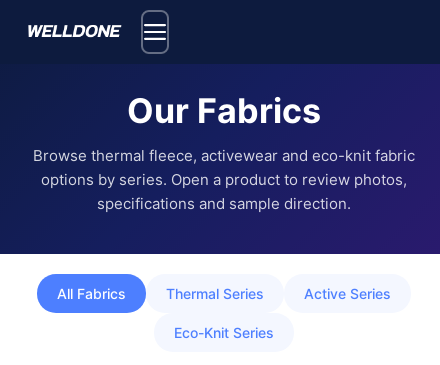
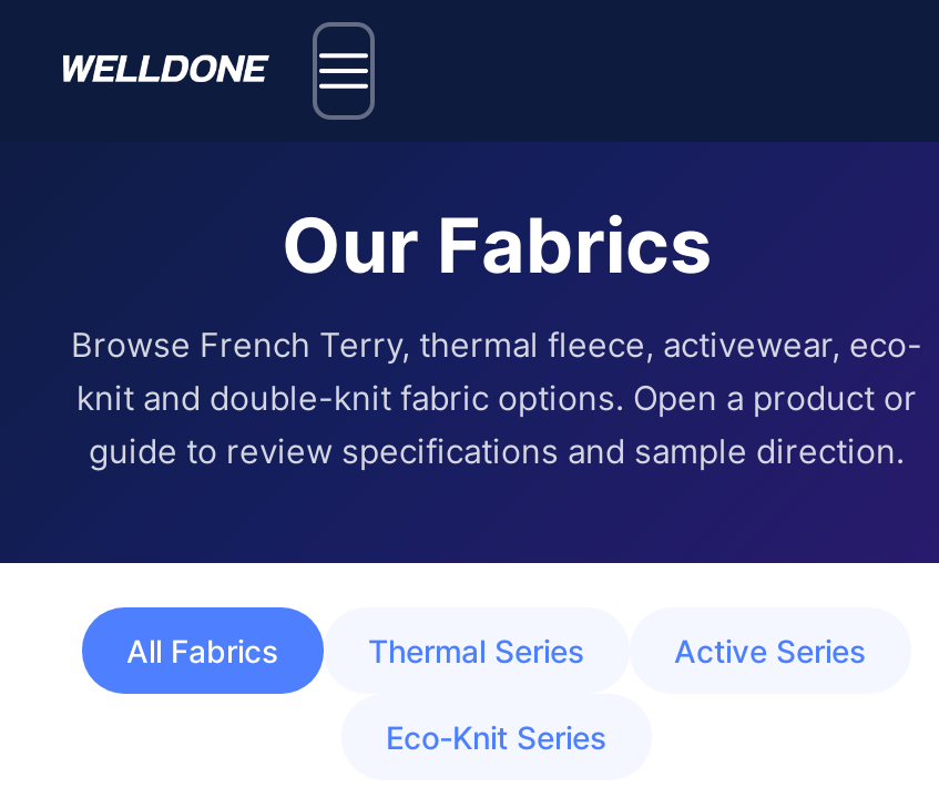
- Browse thermal fleece, activewear and eco-knit fabric
- options by series. Open a product to review photos,
- specifications and sample direction.
+ Browse French Terry, thermal fleece, activewear, eco-
+ knit and double-knit fabric options. Open a product or
+ guide to review specifications and sample direction.
